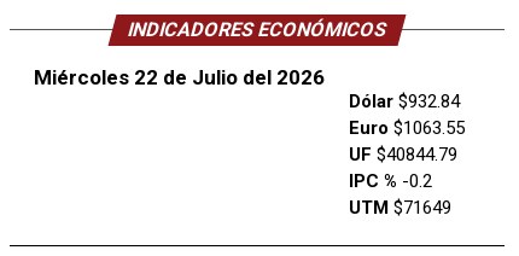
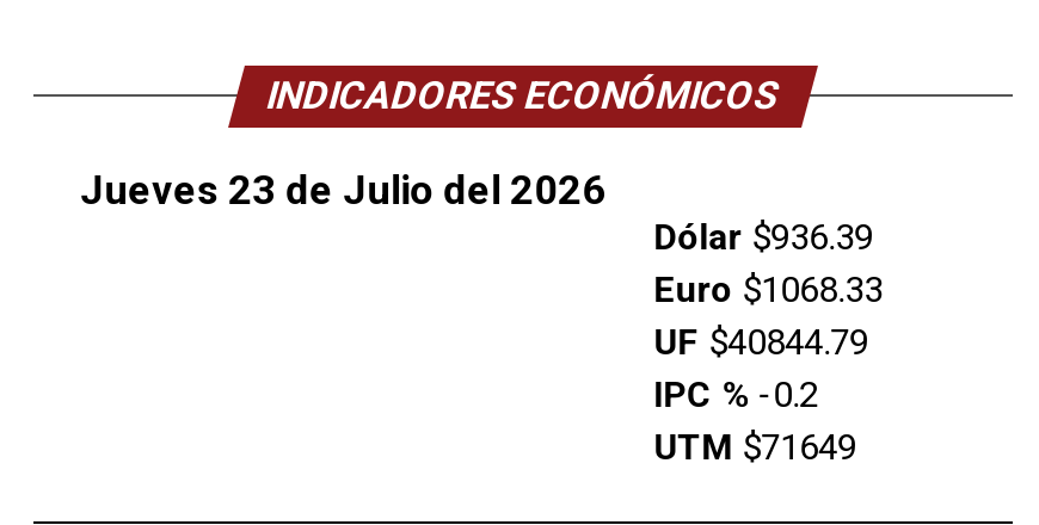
- Miércoles 22 de Julio del 2026
+ Jueves 23 de Julio del 2026

- Dólar $932.84
+ Dólar $936.39

- Euro $1063.55
+ Euro $1068.33
